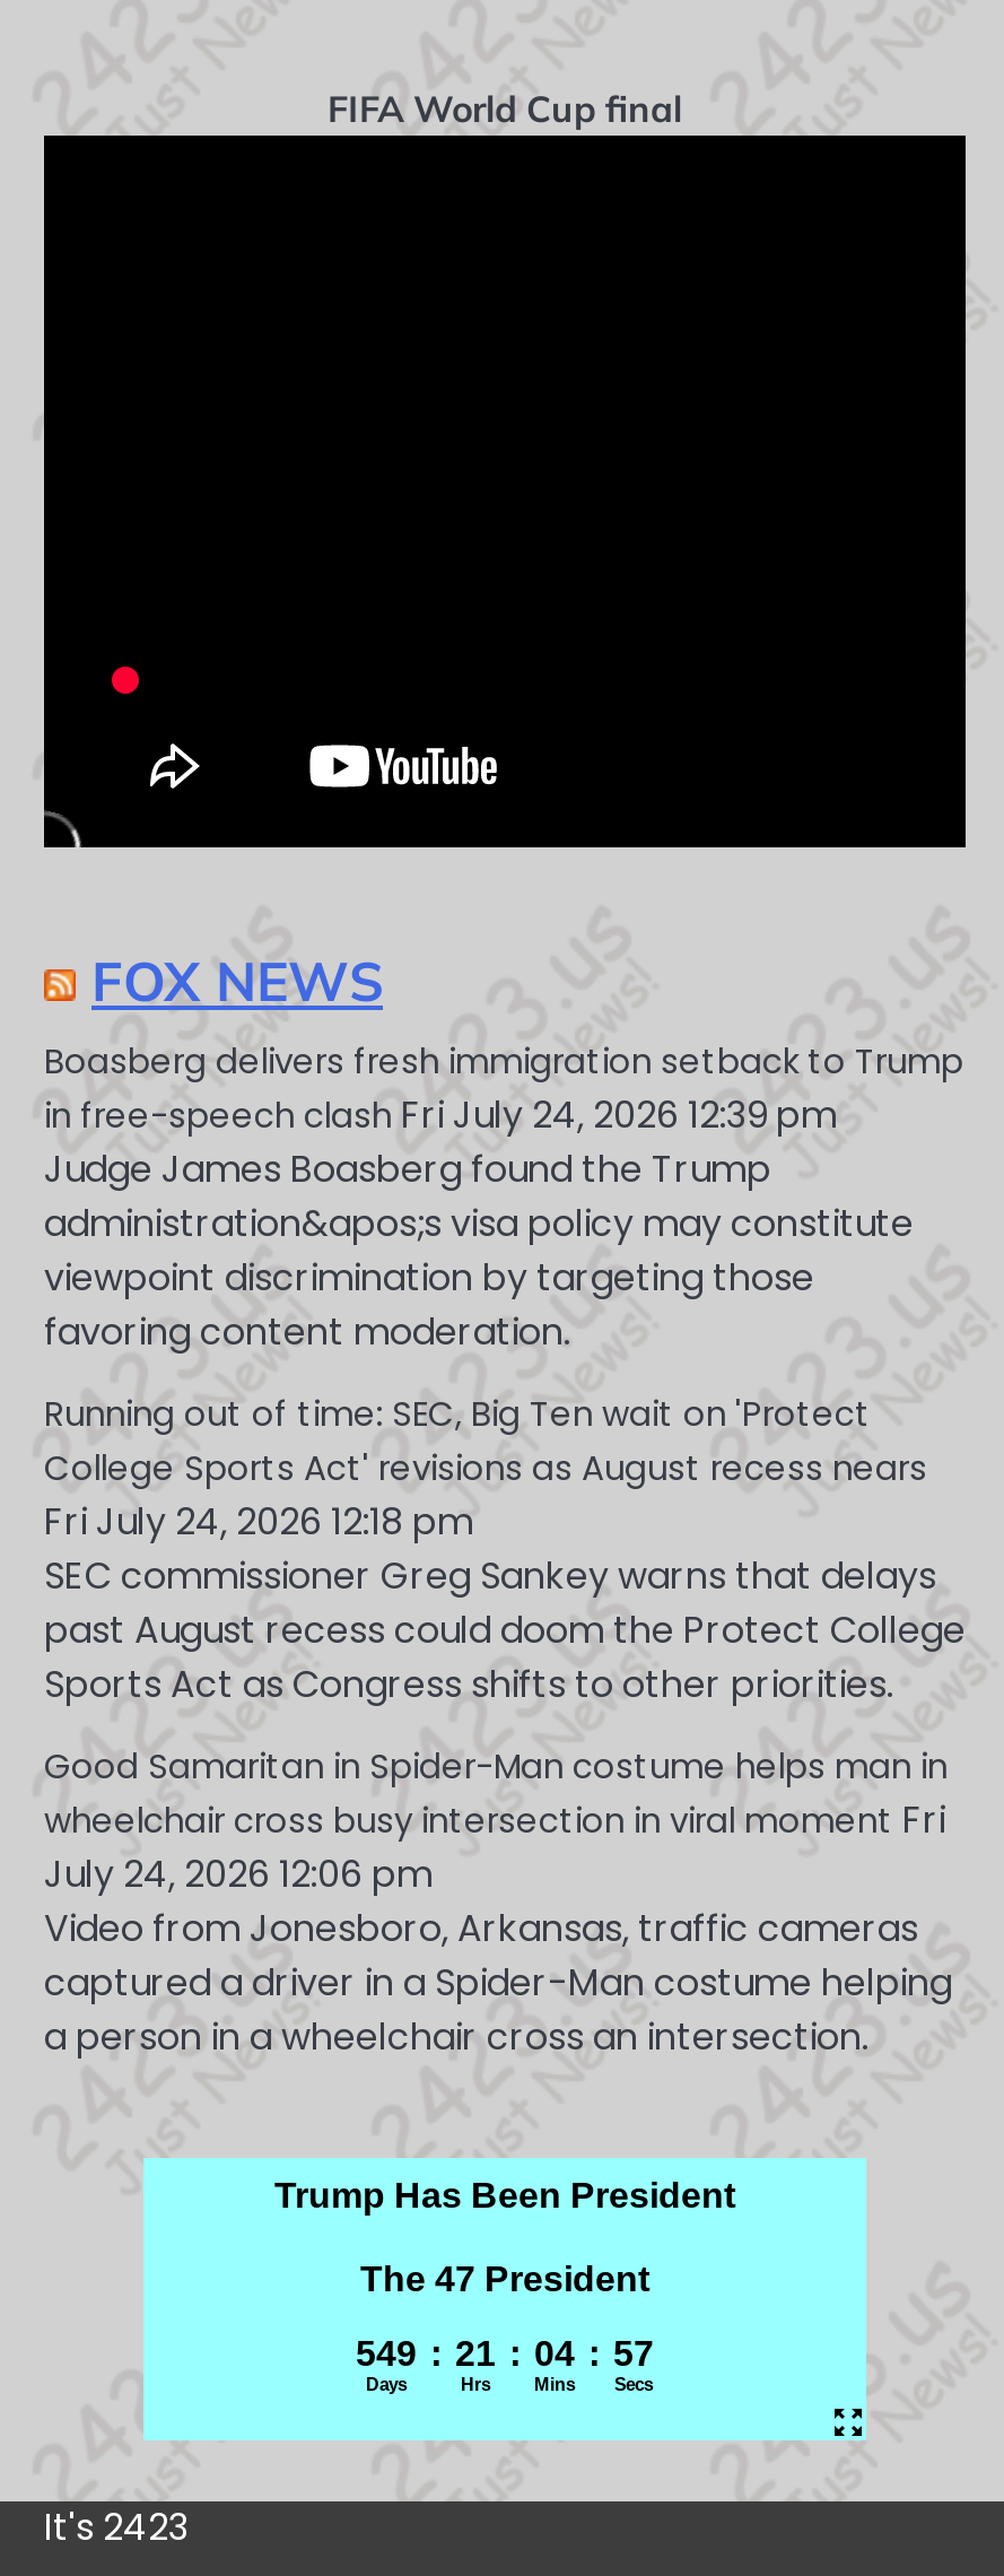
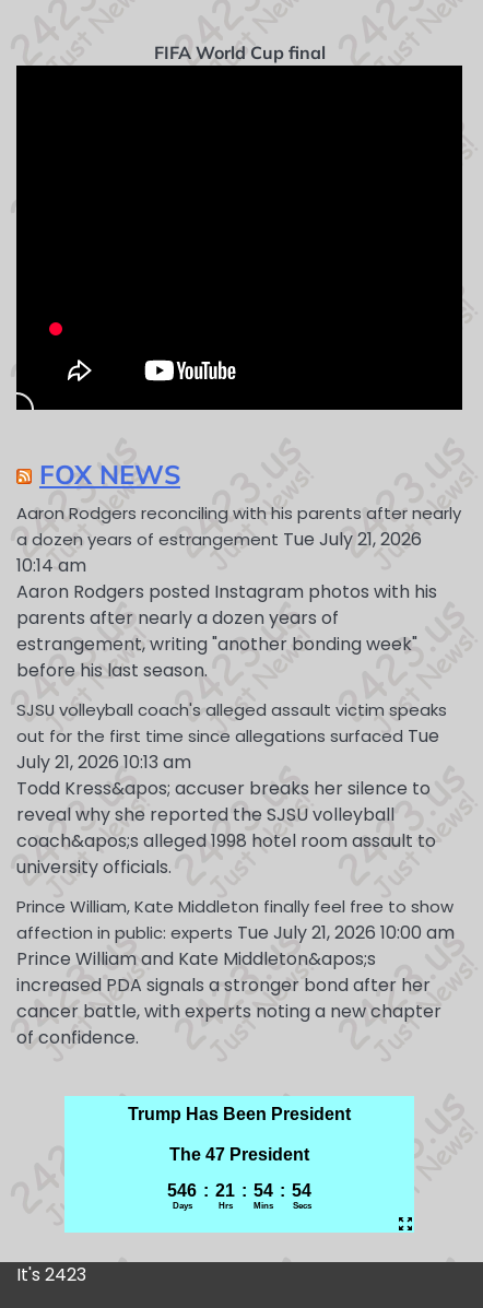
- Boasberg delivers fresh immigration setback to Trump
- in free-speech clash Fri July 24, 2026 12:39 pm
- Judge James Boasberg found the Trump
- administration&apos;s visa policy may constitute
- viewpoint discrimination by targeting those
- favoring content moderation.
+ Aaron Rodgers reconciling with his parents after nearly
+ a dozen years of estrangement Tue July 21, 2026
+ 10:14 am
+ Aaron Rodgers posted Instagram photos with his
+ parents after nearly a dozen years of
+ estrangement, writing "another bonding week"
+ before his last season.

- Running out of time: SEC, Big Ten wait on 'Protect
- College Sports Act' revisions as August recess nears
- Fri July 24, 2026 12:18 pm
- SEC commissioner Greg Sankey warns that delays
- past August recess could doom the Protect College
- Sports Act as Congress shifts to other priorities.
+ SJSU volleyball coach's alleged assault victim speaks
+ out for the first time since allegations surfaced Tue
+ July 21, 2026 10:13 am
+ Todd Kress&apos; accuser breaks her silence to
+ reveal why she reported the SJSU volleyball
+ coach&apos;s alleged 1998 hotel room assault to
+ university officials.

- Good Samaritan in Spider-Man costume helps man in
- wheelchair cross busy intersection in viral moment Fri
- July 24, 2026 12:06 pm
- Video from Jonesboro, Arkansas, traffic cameras
- captured a driver in a Spider-Man costume helping
- a person in a wheelchair cross an intersection.
+ Prince William, Kate Middleton finally feel free to show
+ affection in public: experts Tue July 21, 2026 10:00 am
+ Prince William and Kate Middleton&apos;s
+ increased PDA signals a stronger bond after her
+ cancer battle, with experts noting a new chapter
+ of confidence.
